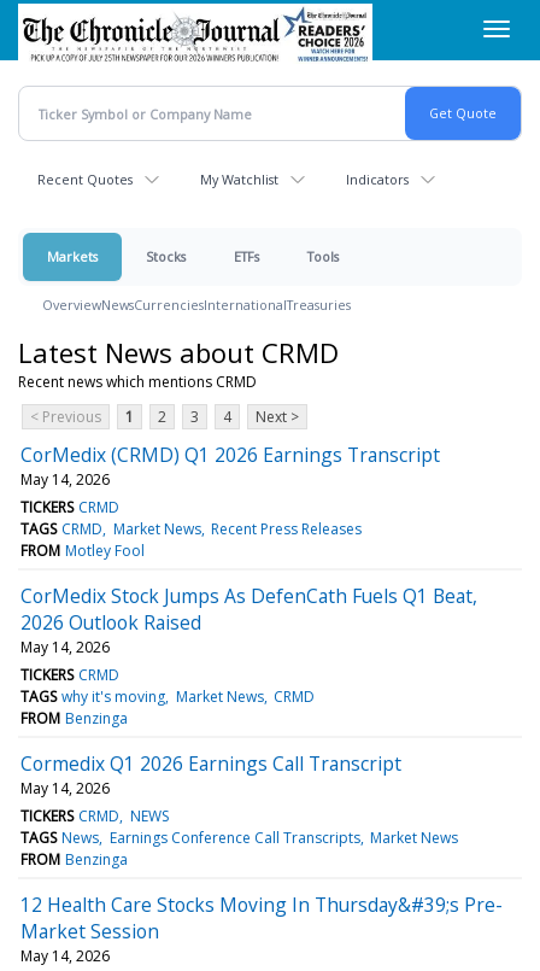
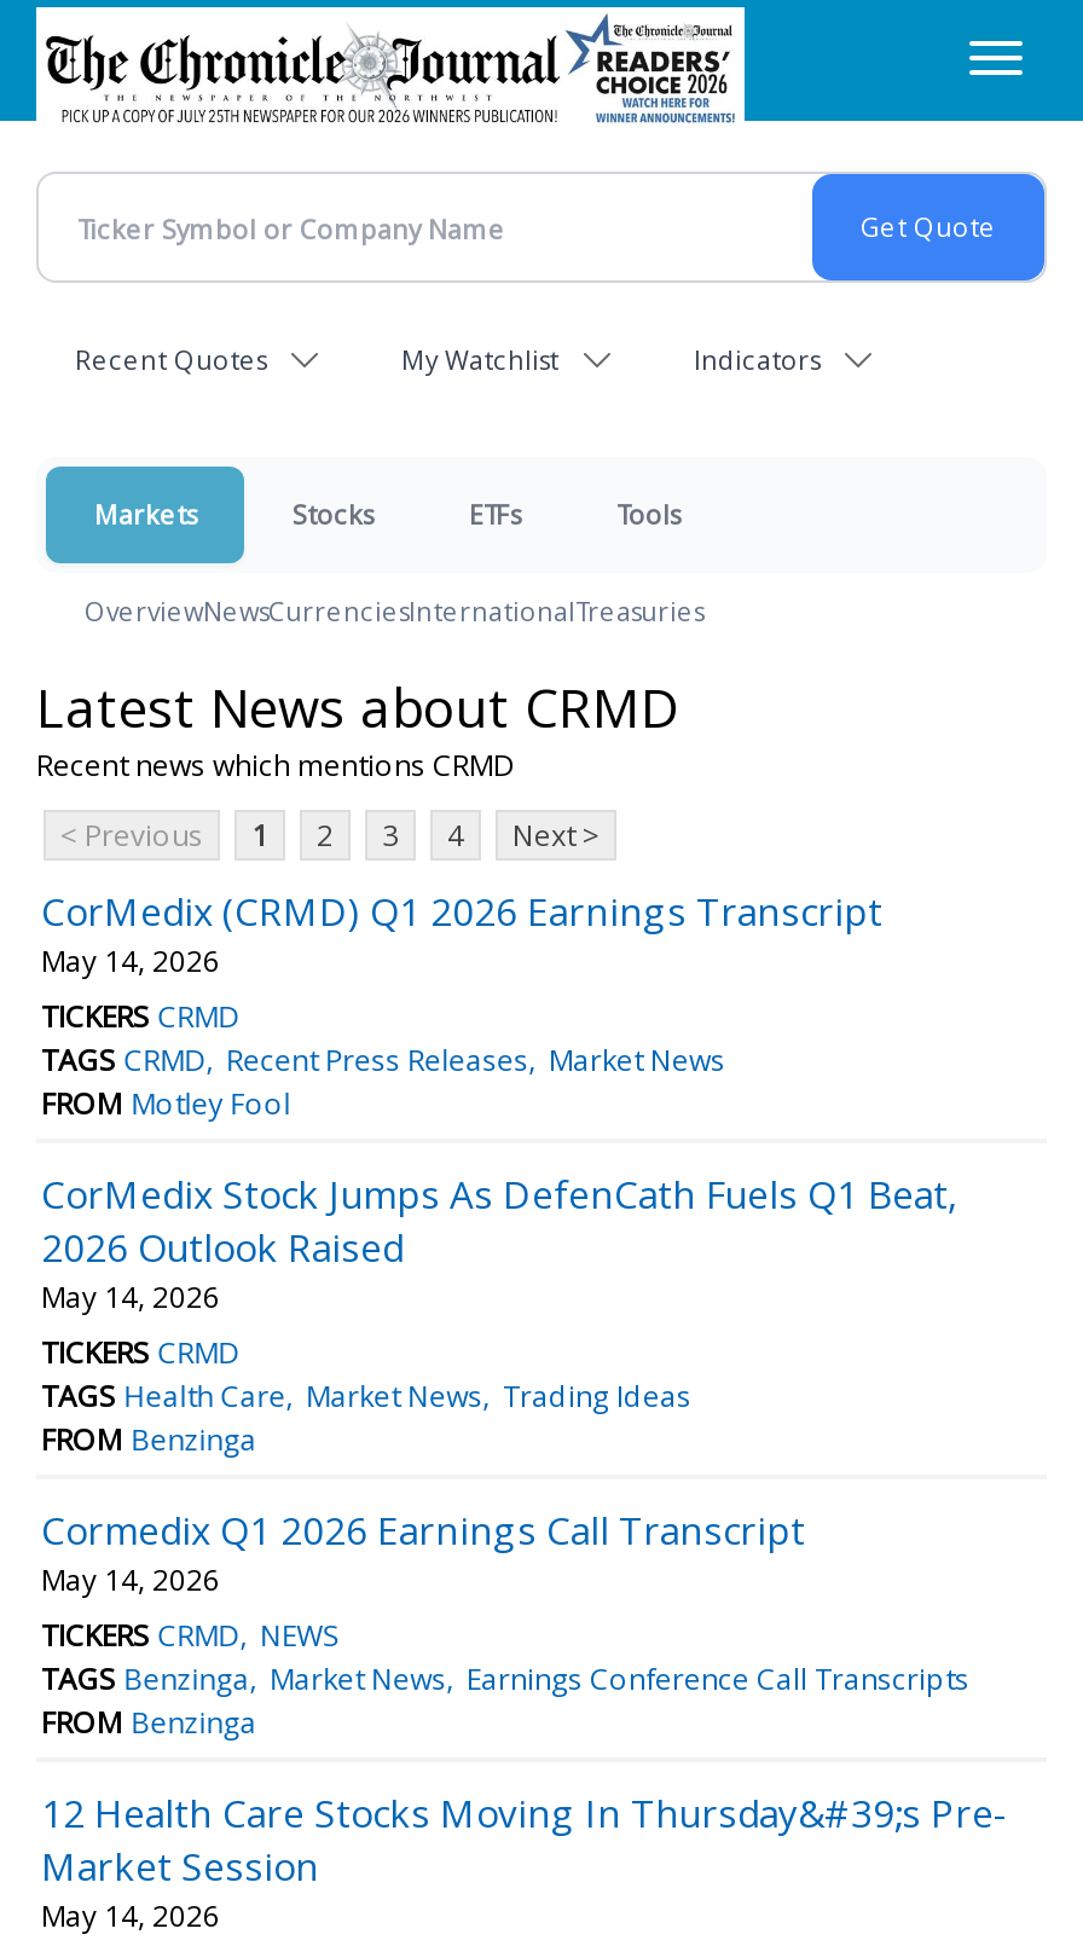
- TAGS CRMD Market News Recent Press Releases
+ TAGS CRMD Recent Press Releases Market News

- TAGS why it's moving Market News CRMD
+ TAGS Health Care Market News Trading Ideas

- TAGS News Earnings Conference Call Transcripts Market News
+ TAGS Benzinga Market News Earnings Conference Call Transcripts
